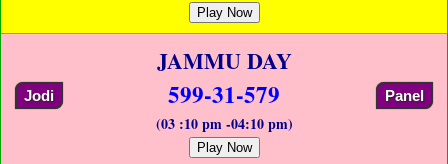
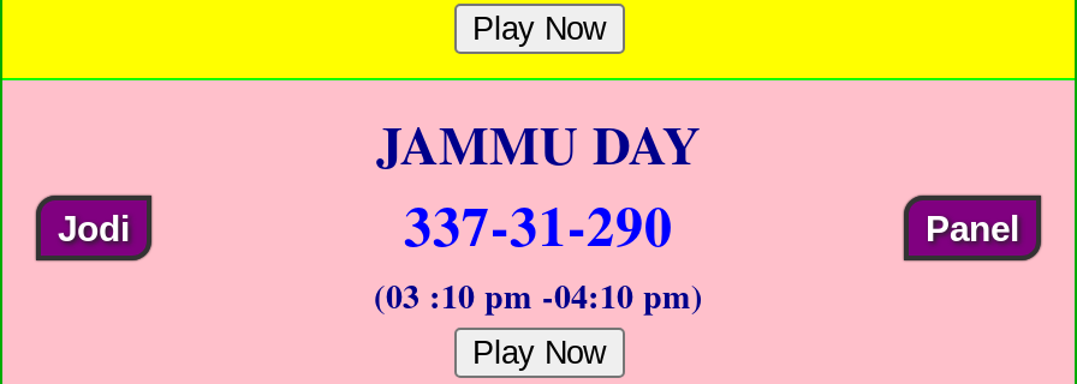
- 599-31-579
+ 337-31-290
